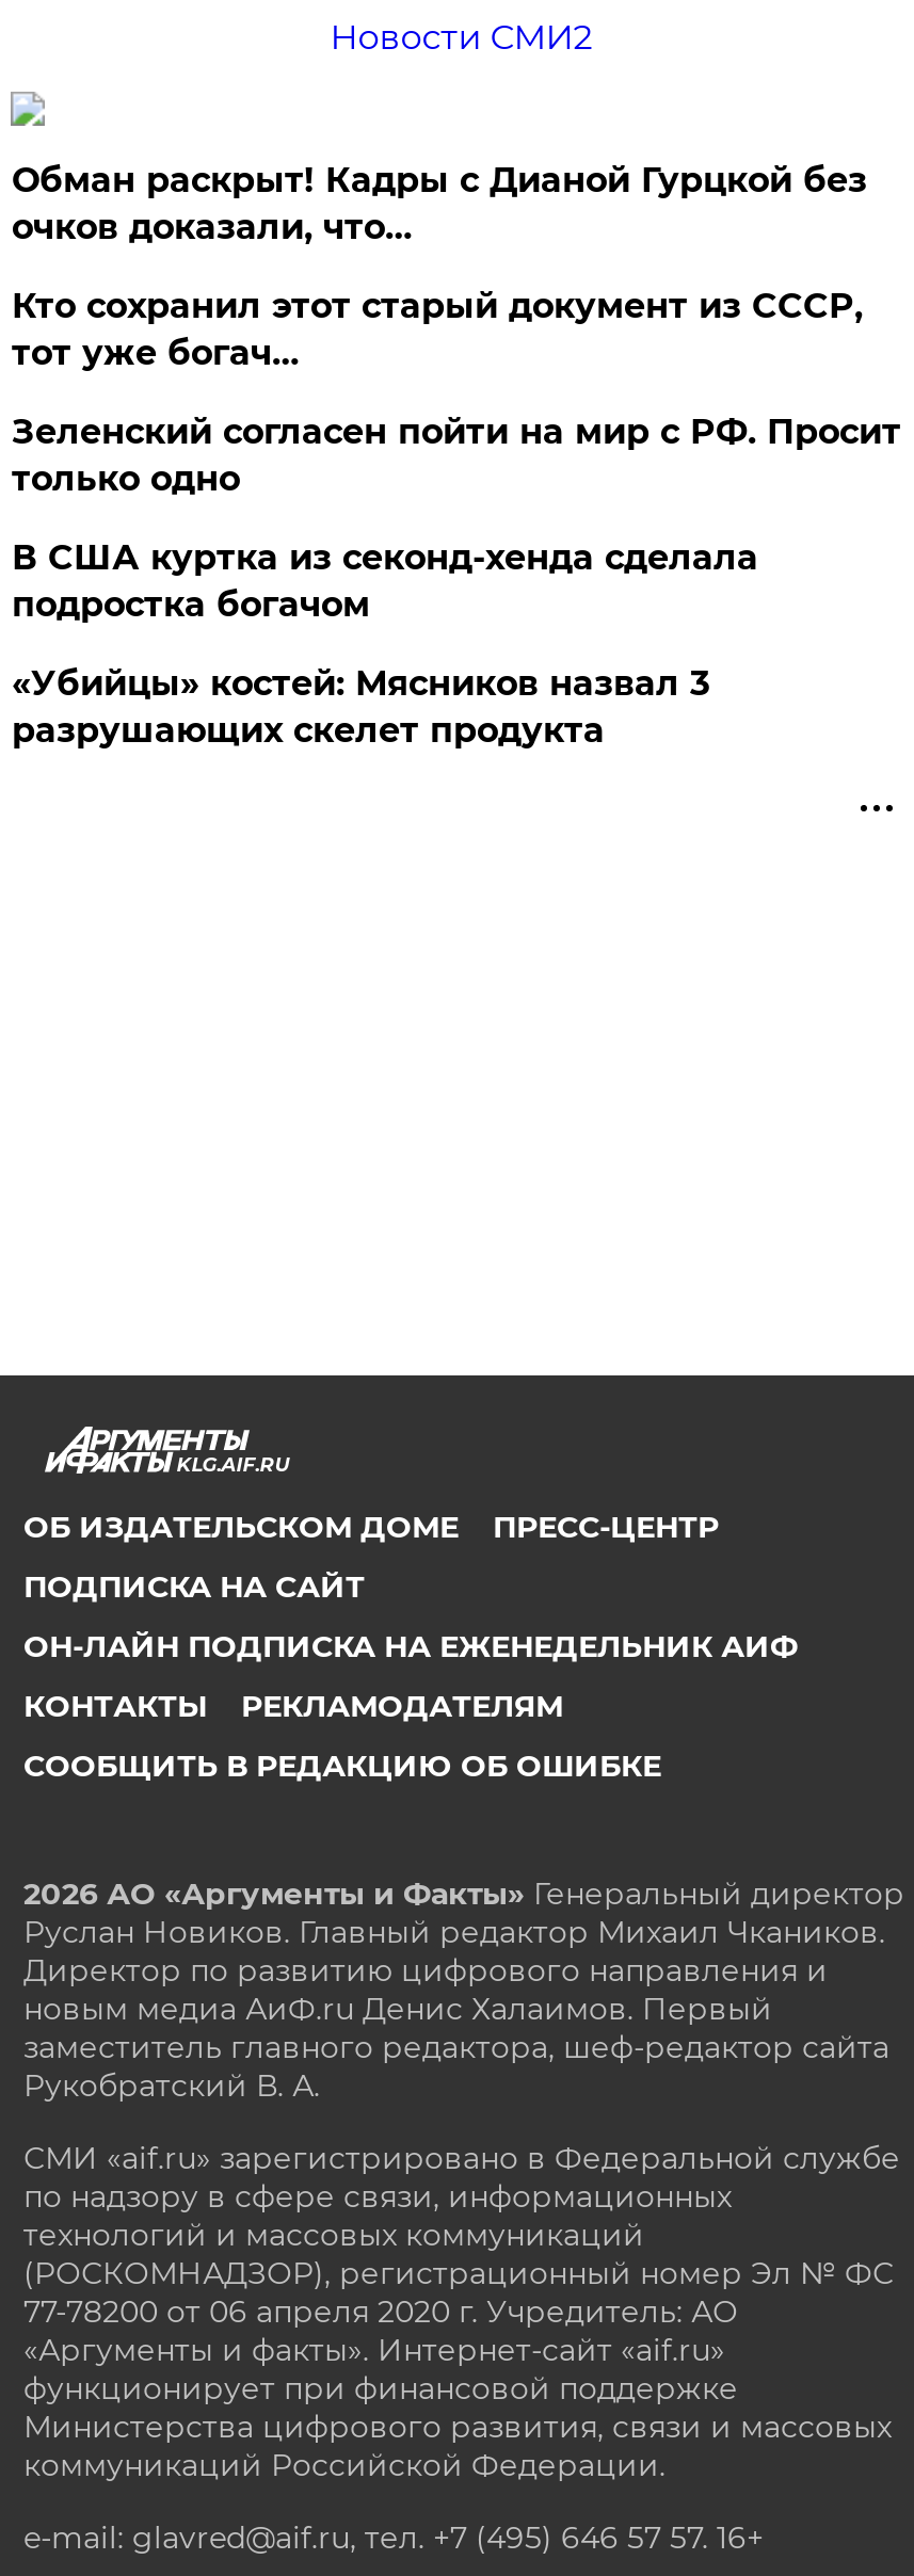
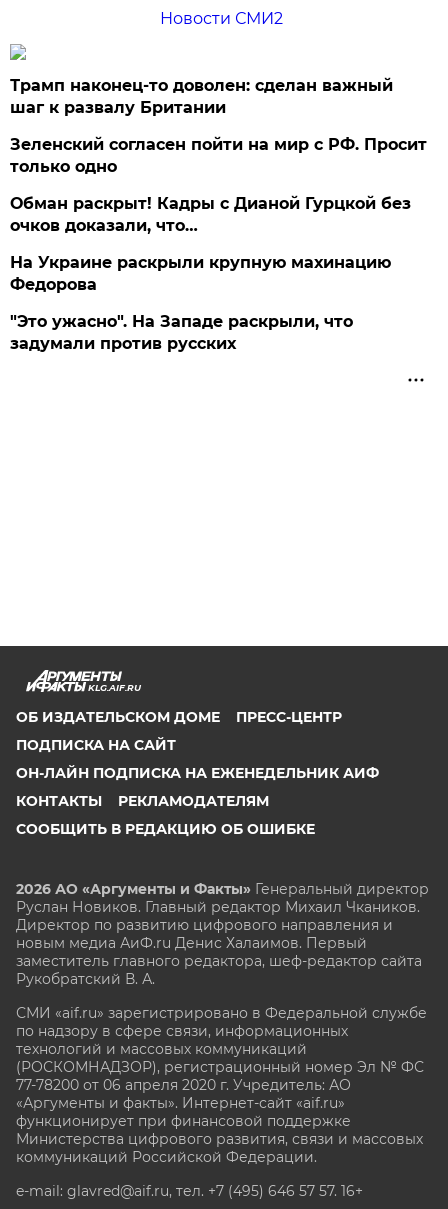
moved down: Обман раскрыт! Кадры с Дианой Гурцкой без | очков доказали, что…

- Кто сохранил этот старый документ из СССР,
- тот уже богач…
+ Трамп наконец-то доволен: сделан важный
+ шаг к развалу Британии

moved up: Зеленский согласен пойти на мир с РФ. Просит | только одно

- В США куртка из секонд-хенда сделала
- подростка богачом
- «Убийцы» костей: Мясников назвал 3
- разрушающих скелет продукта
+ На Украине раскрыли крупную махинацию
+ Федорова
+ "Это ужасно". На Западе раскрыли, что
+ задумали против русских
